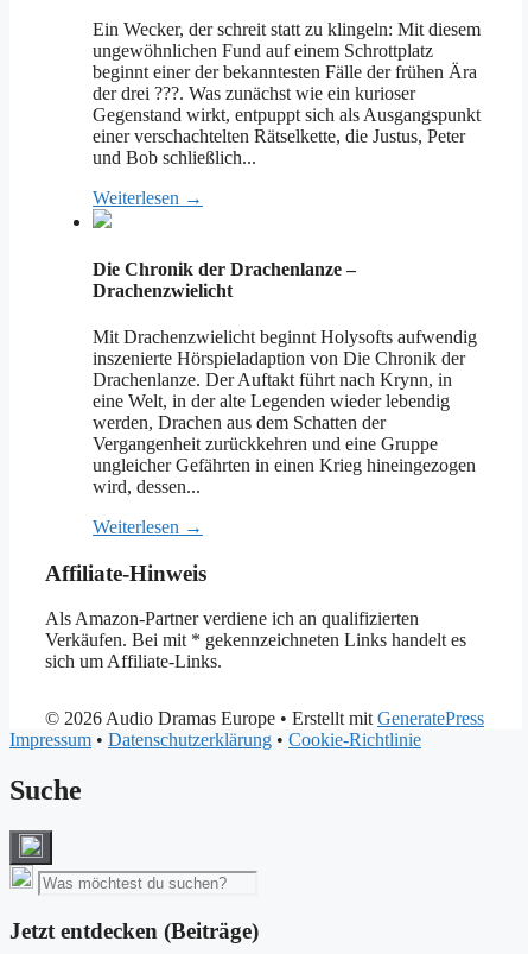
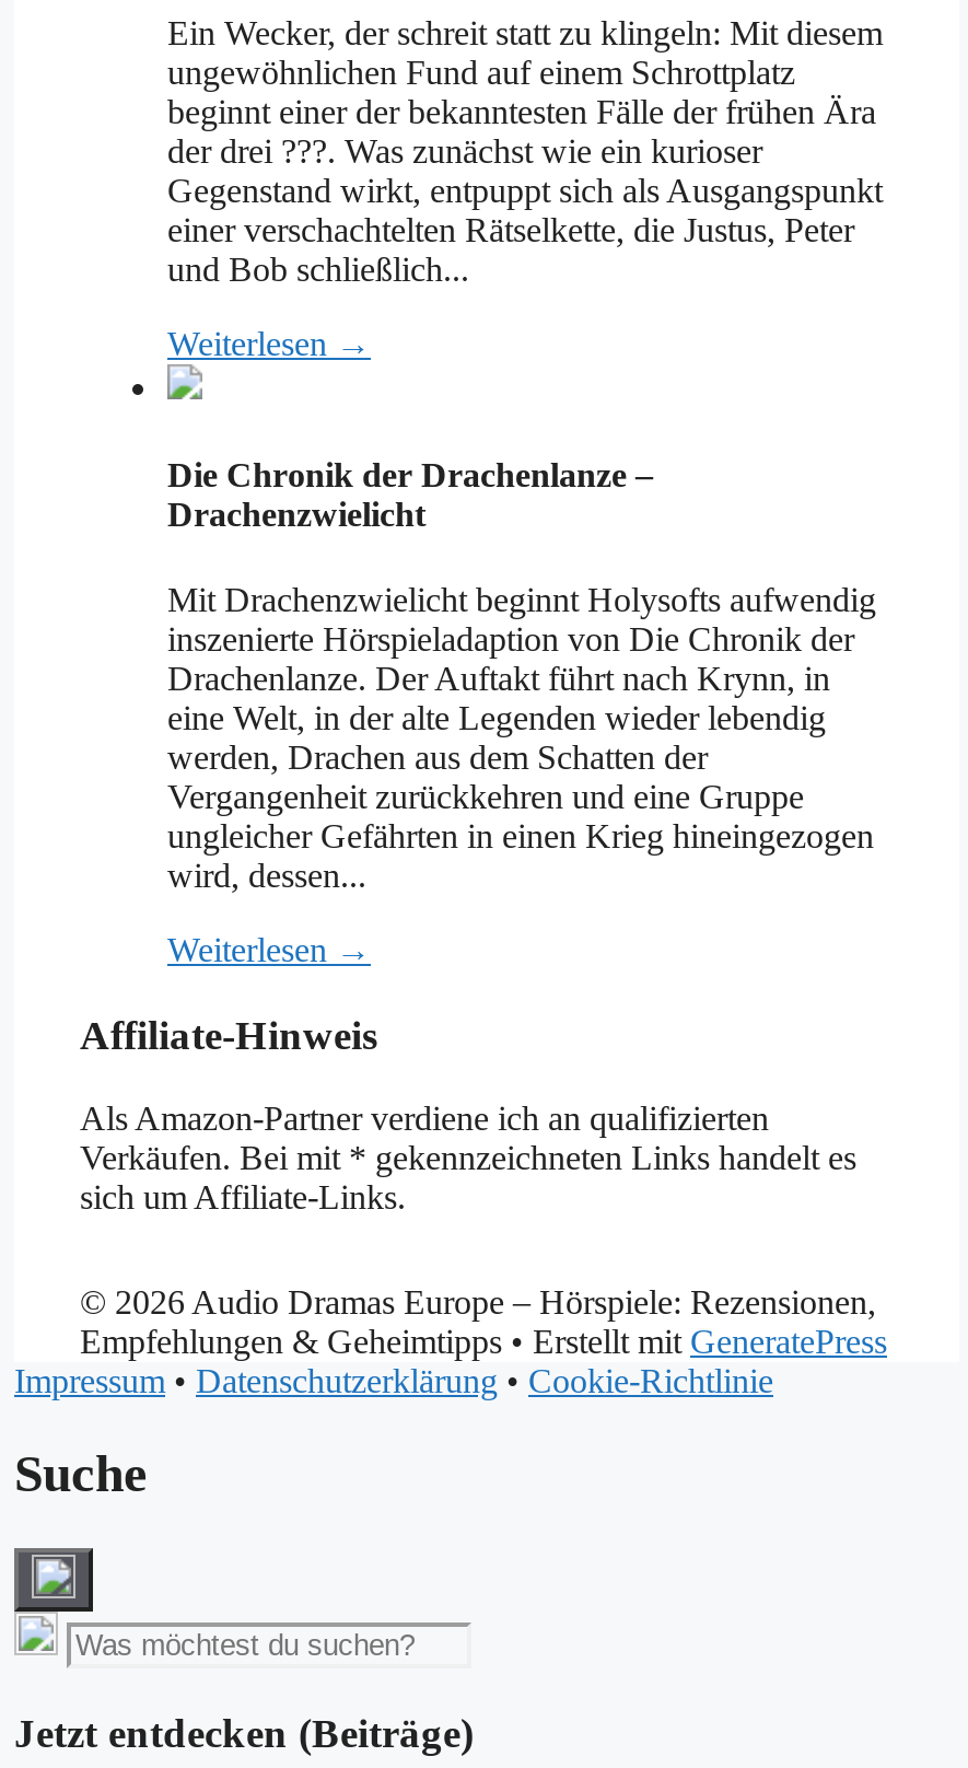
- © 2026 Audio Dramas Europe • Erstellt mit GeneratePress
+ © 2026 Audio Dramas Europe – Hörspiele: Rezensionen,
+ Empfehlungen & Geheimtipps • Erstellt mit GeneratePress
